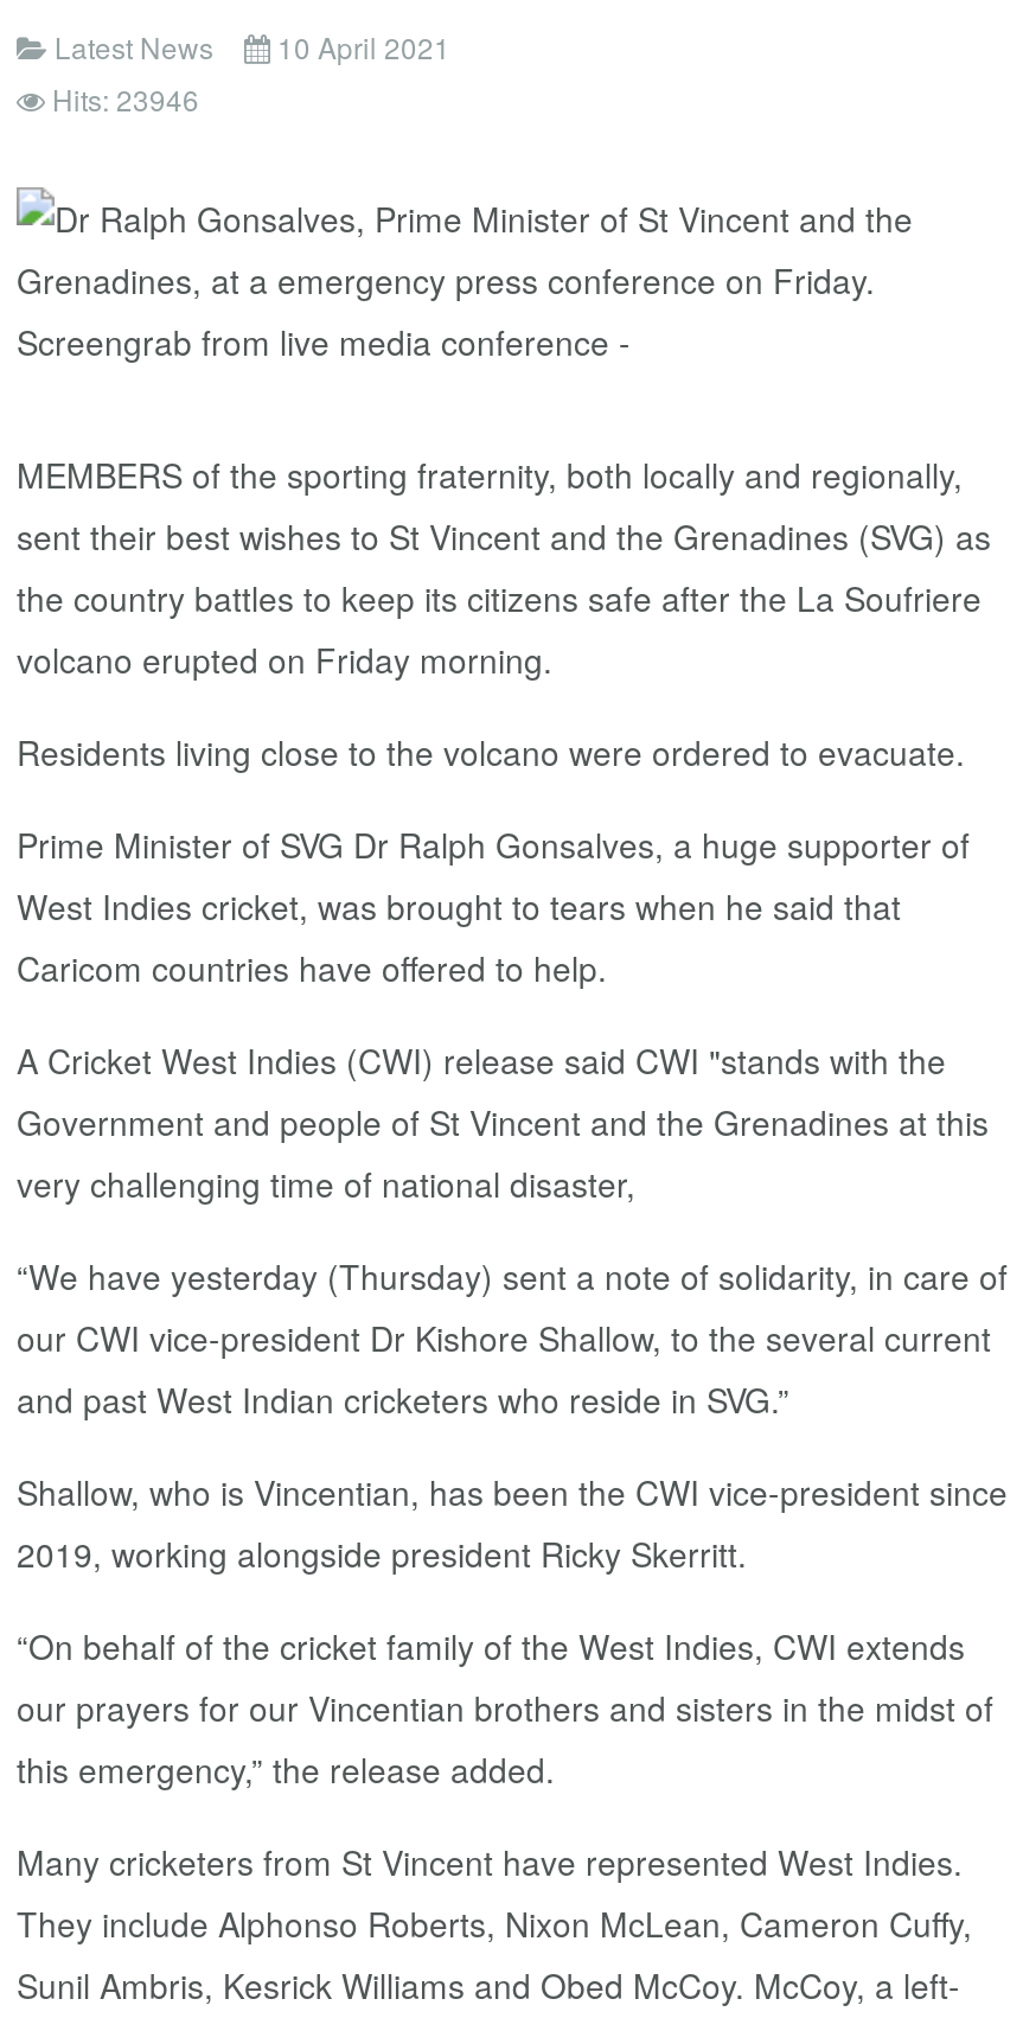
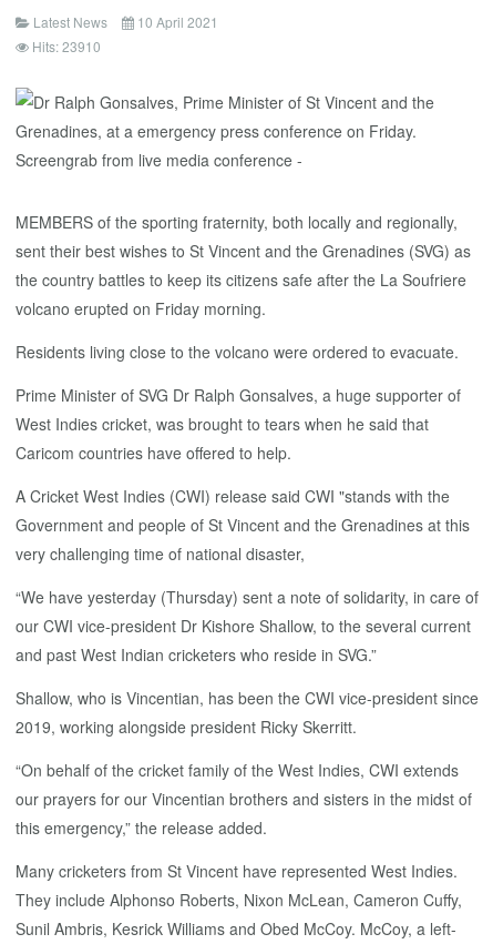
- Hits: 23946
+ Hits: 23910
